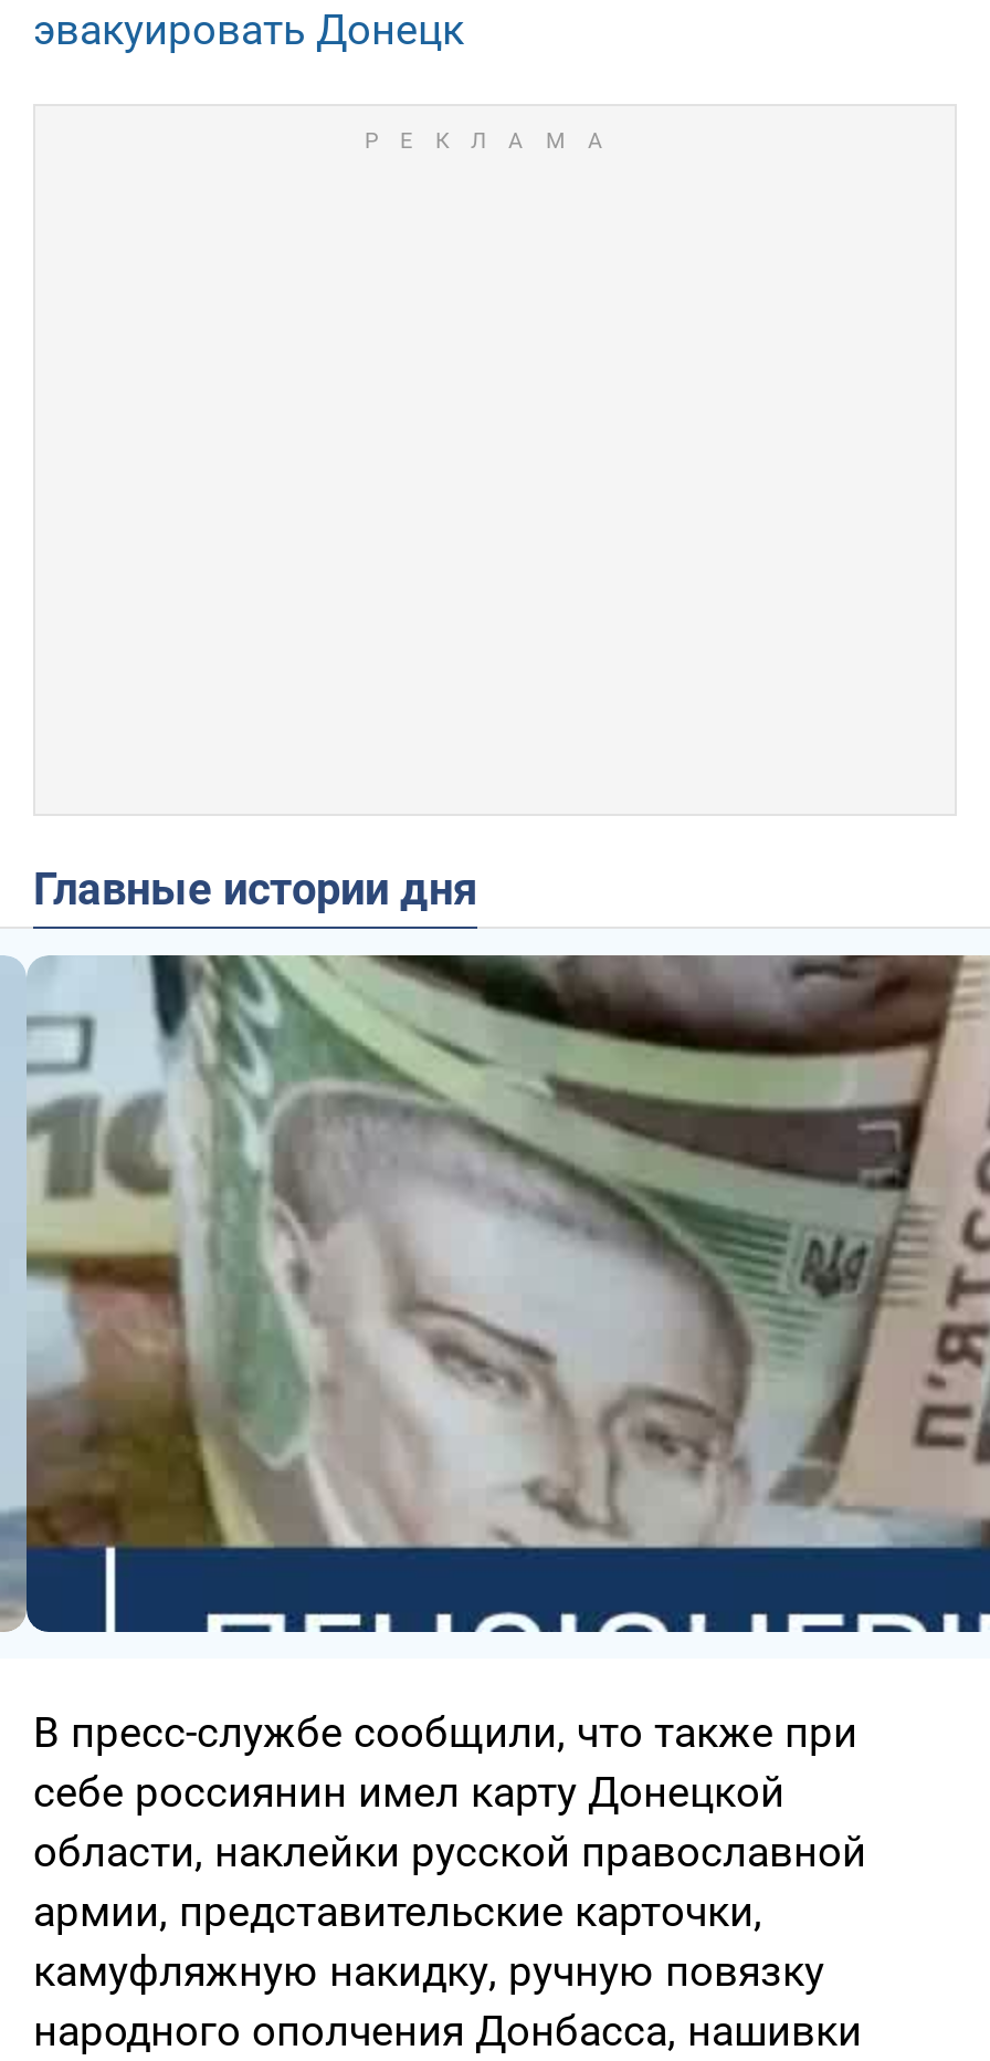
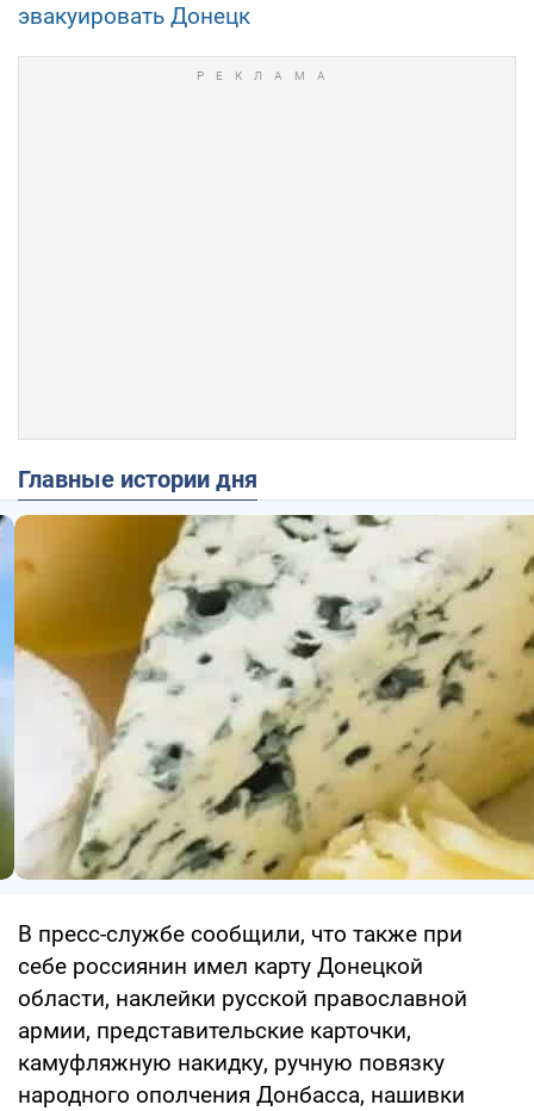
- [image]
+ [image]
